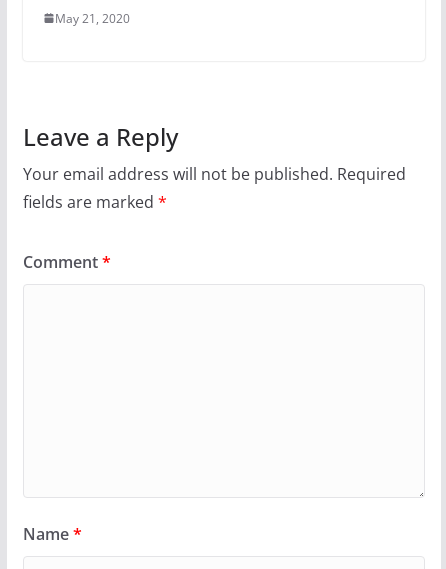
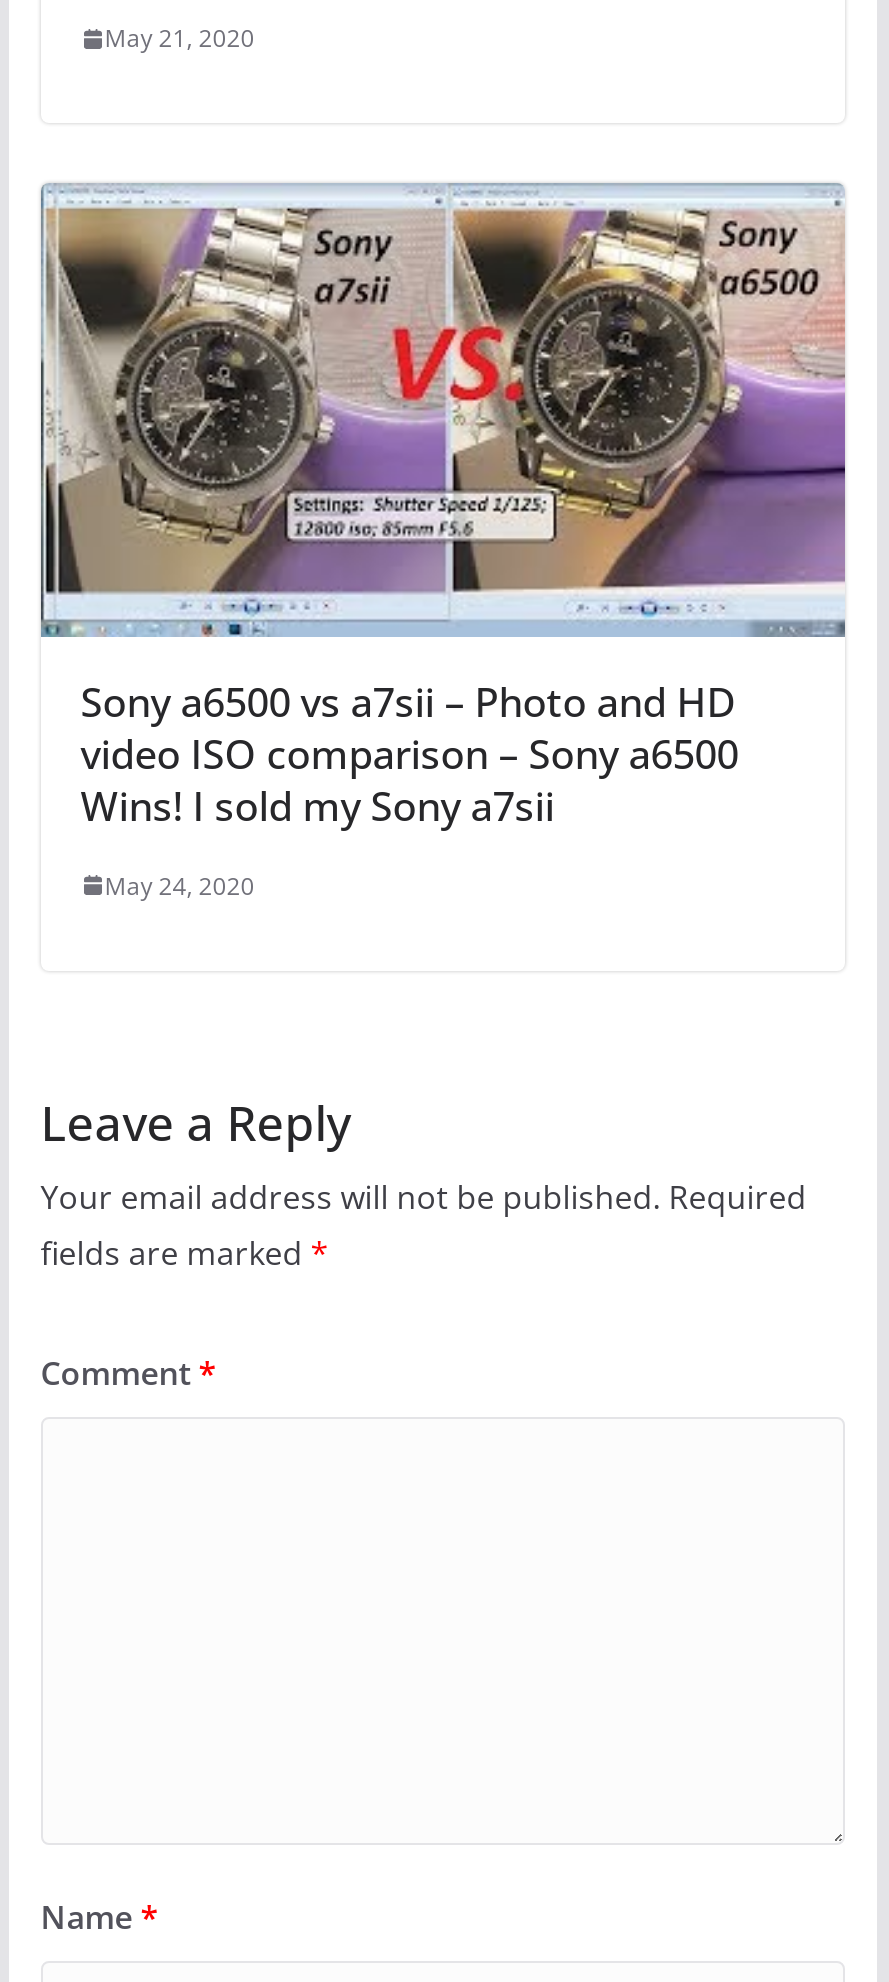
+ [image]
+ Sony a6500 vs a7sii – Photo and HD
+ video ISO comparison – Sony a6500
+ Wins! I sold my Sony a7sii
+ May 24, 2020
